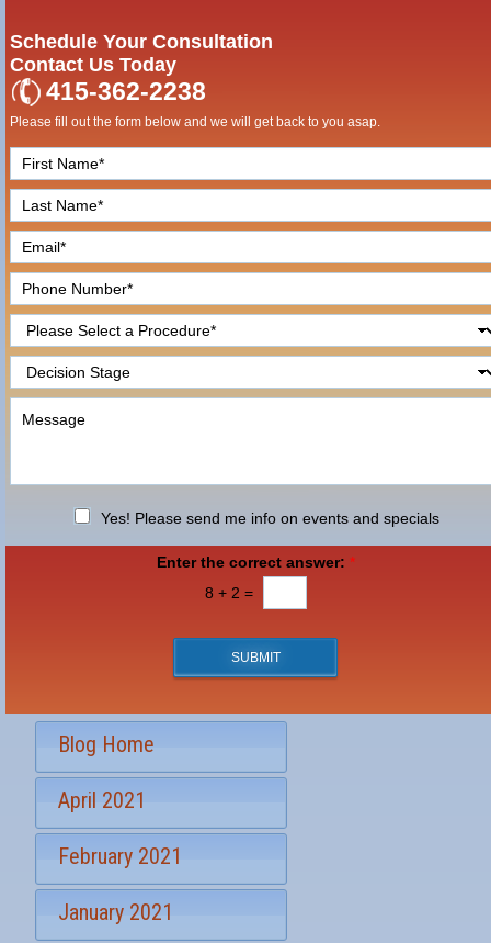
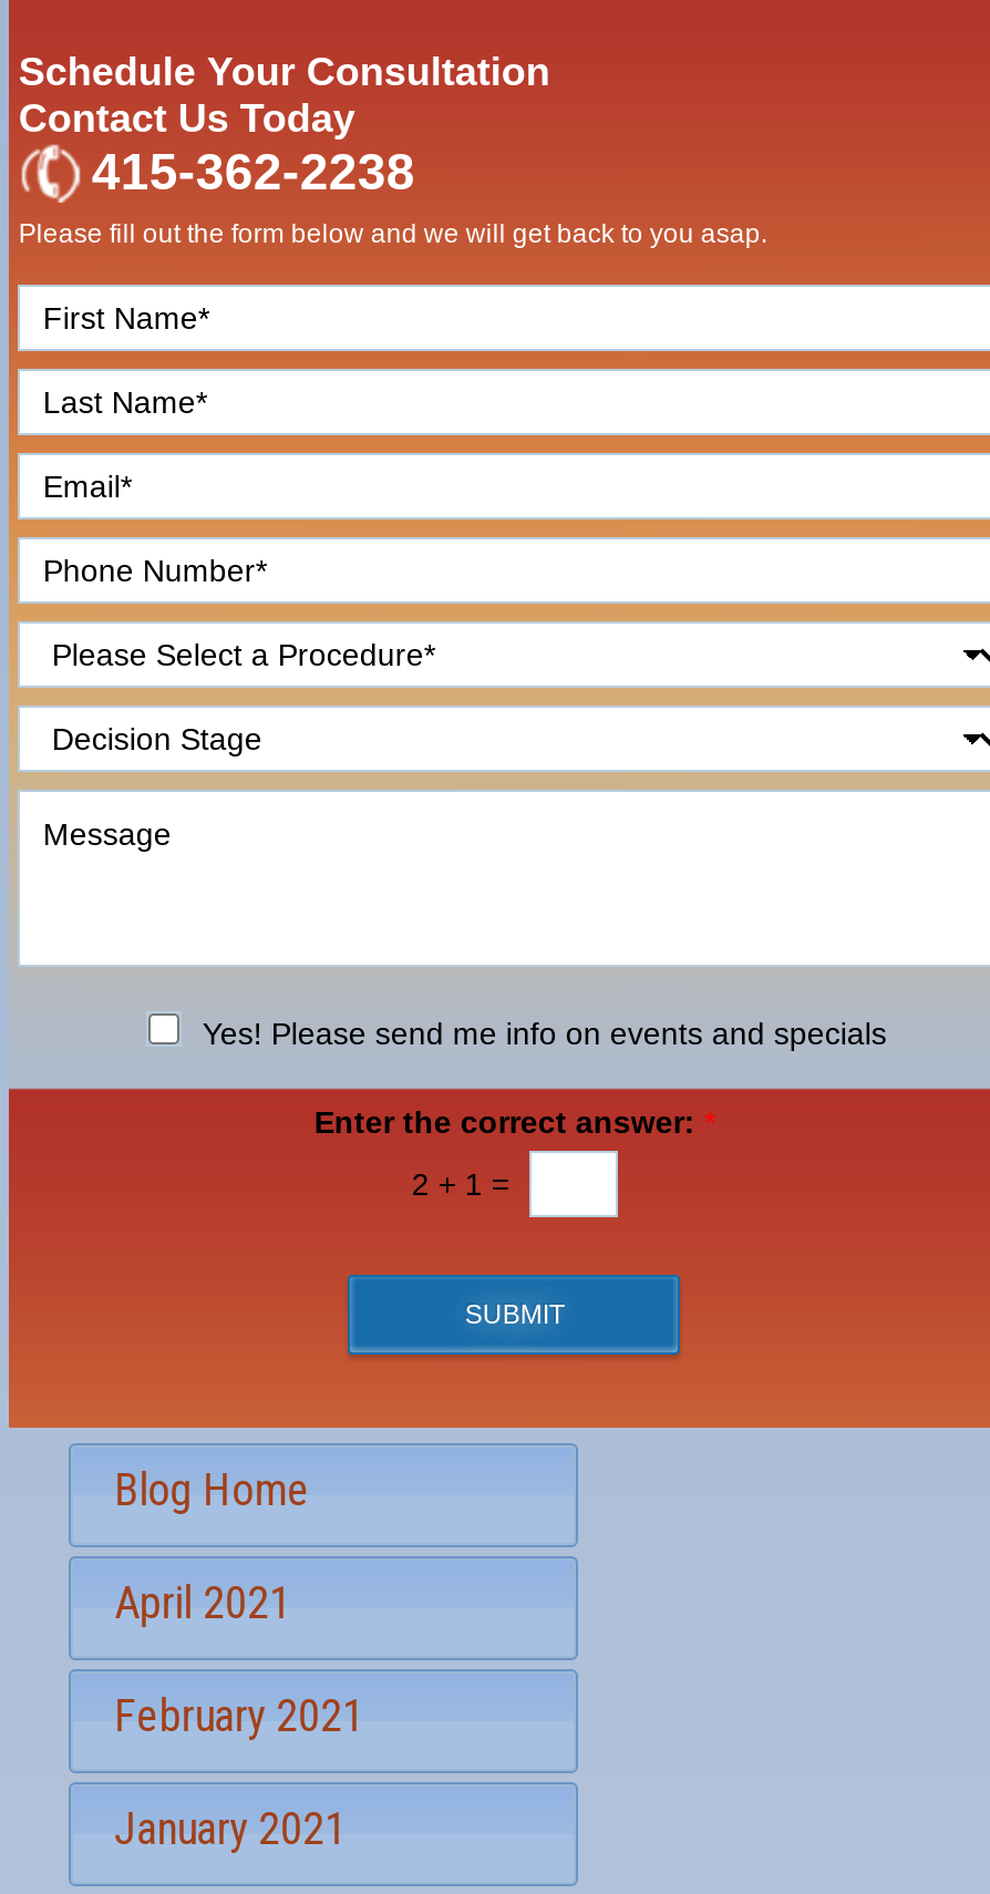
- 8 + 2 =
+ 2 + 1 =
